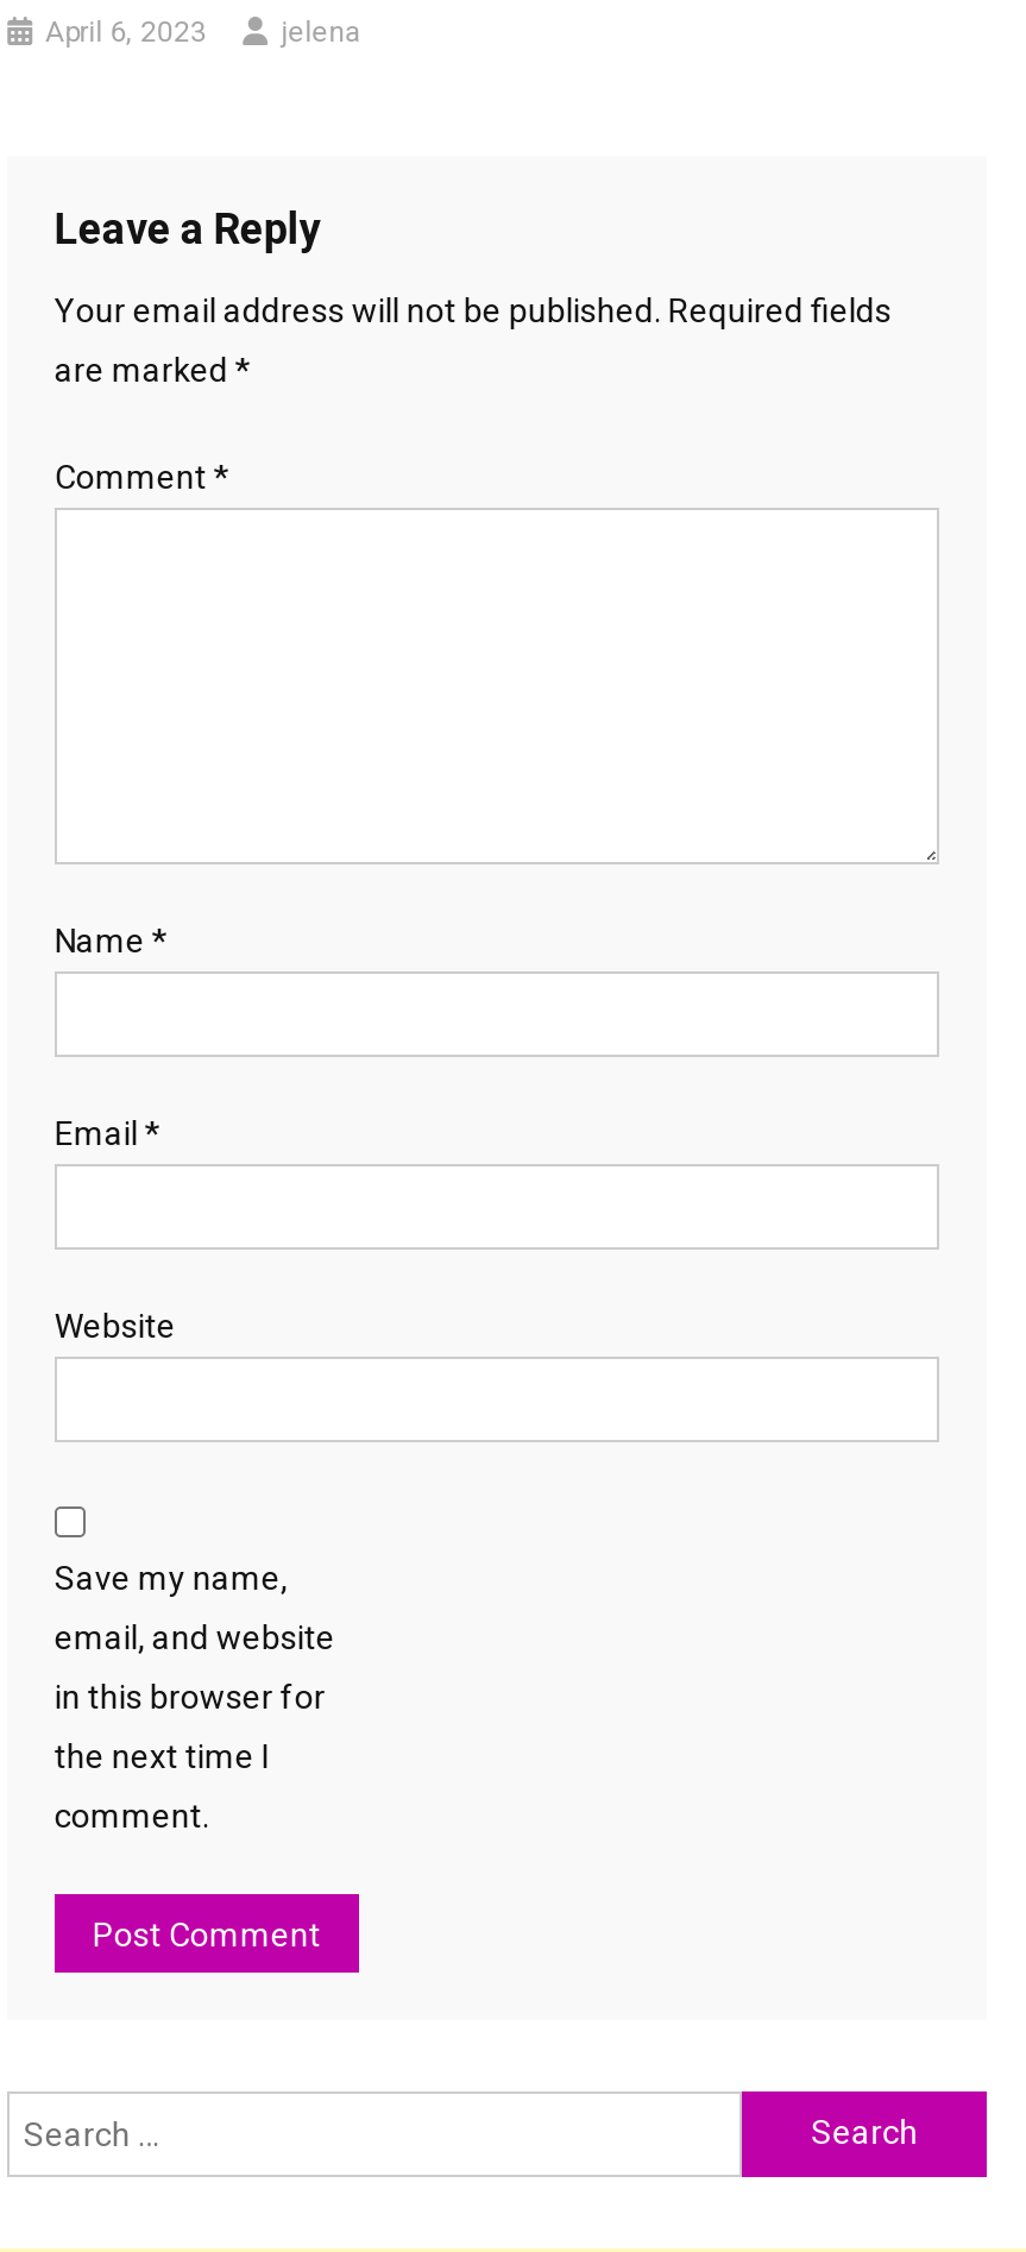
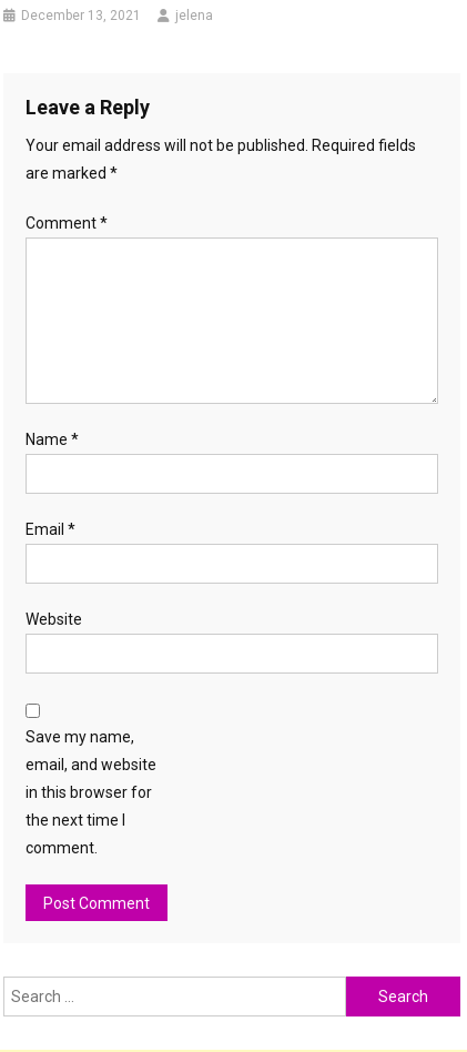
- April 6, 2023
+ December 13, 2021
